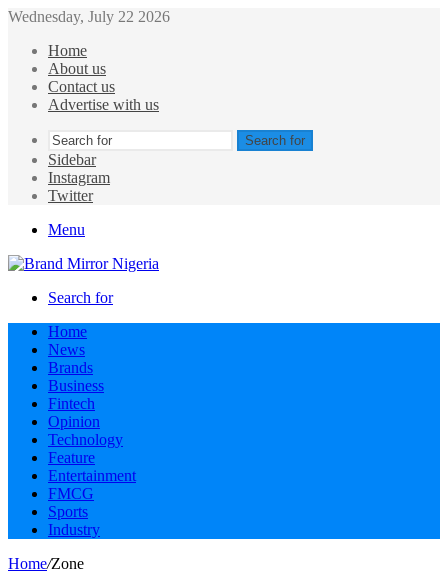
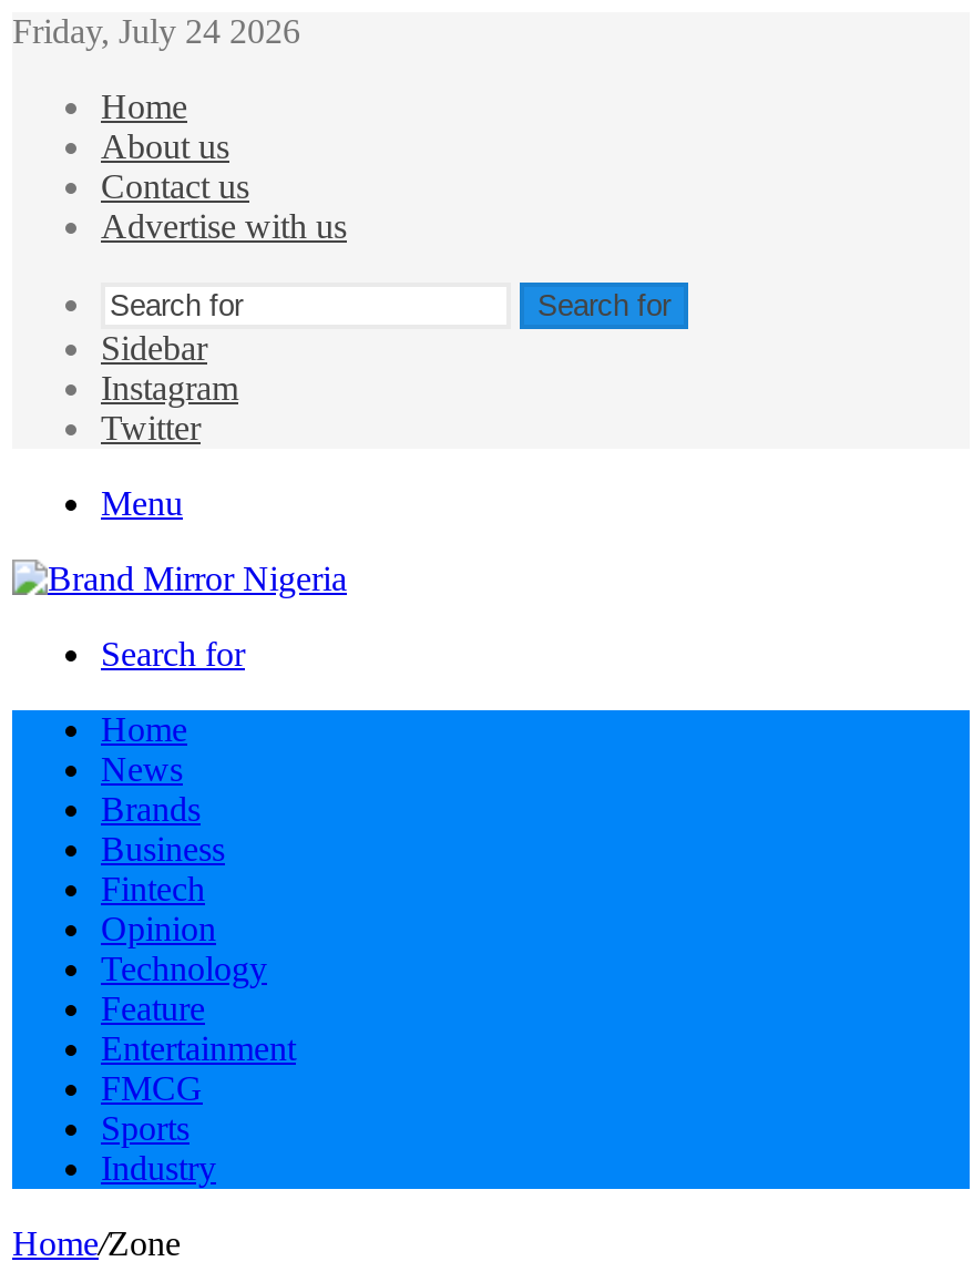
- Wednesday, July 22 2026
+ Friday, July 24 2026
